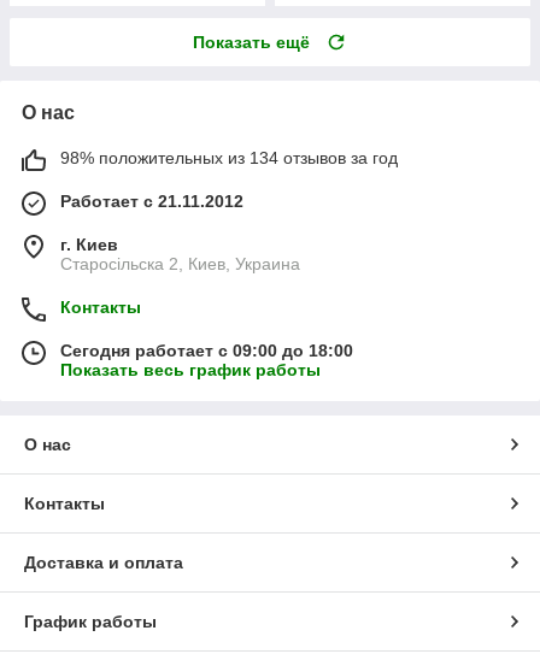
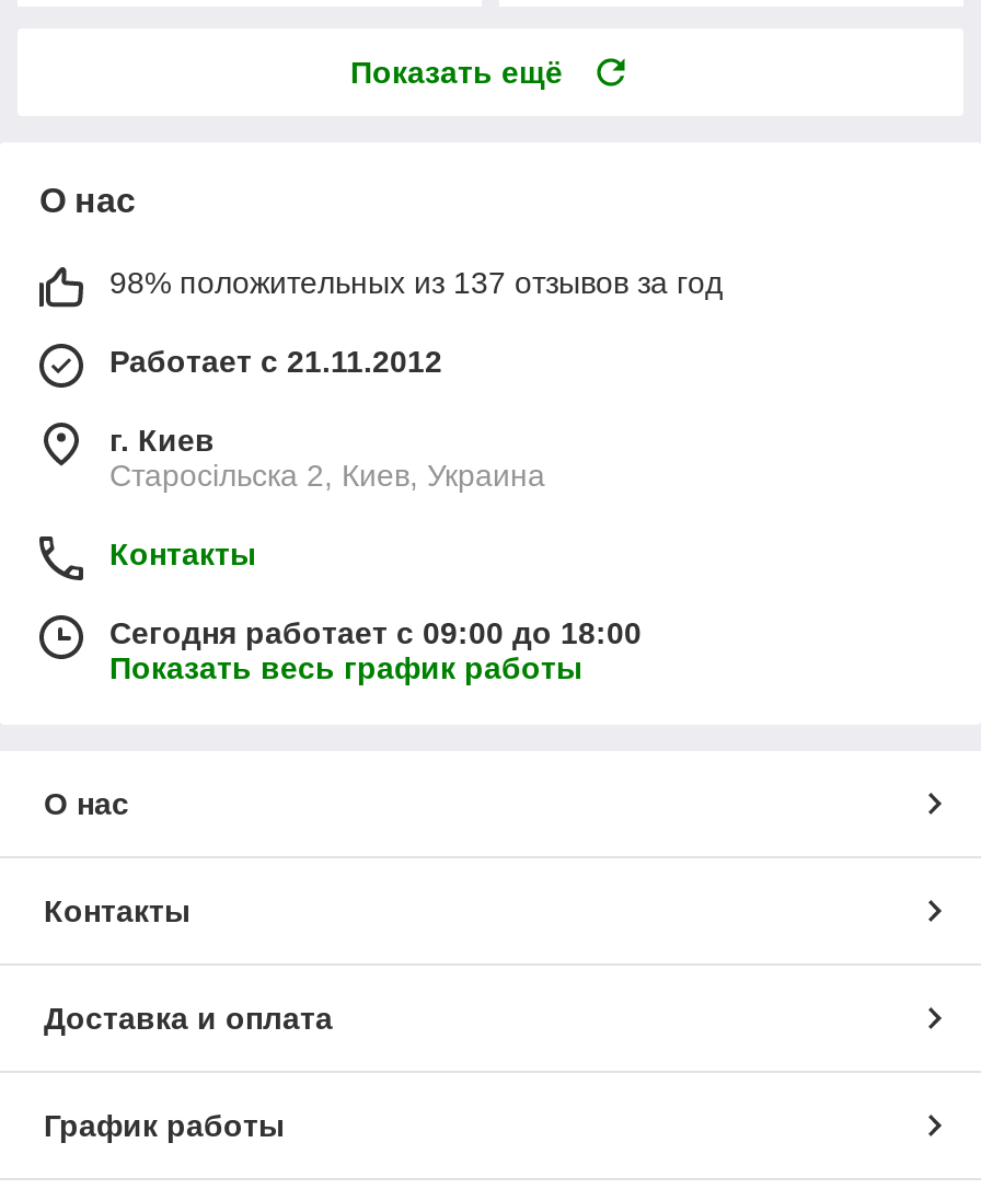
- 98% положительных из 134 отзывов за год
+ 98% положительных из 137 отзывов за год
